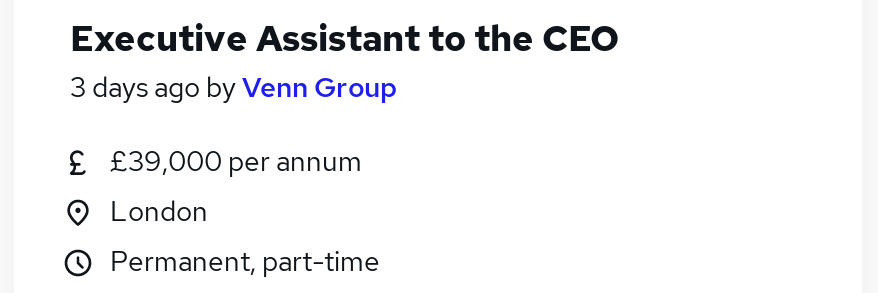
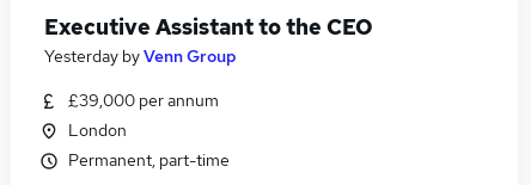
- 3 days ago by Venn Group
+ Yesterday by Venn Group
